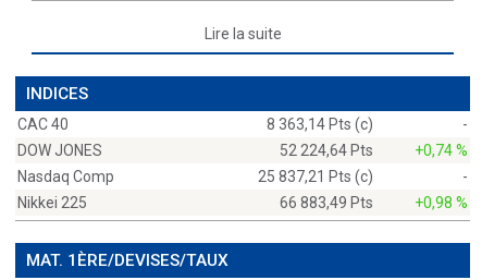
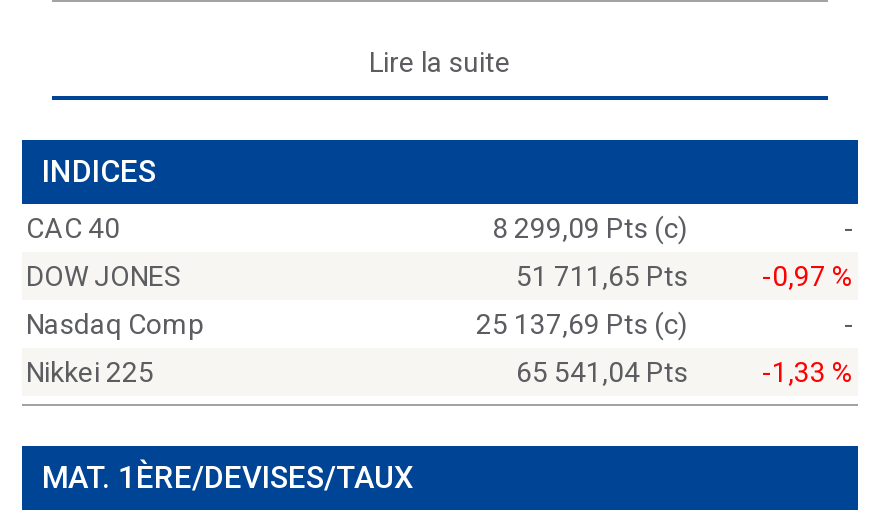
- 8 363,14 Pts (c)
+ 8 299,09 Pts (c)

- 52 224,64 Pts
+ 51 711,65 Pts

- +0,74 %
+ -0,97 %

- 25 837,21 Pts (c)
+ 25 137,69 Pts (c)

- 66 883,49 Pts
+ 65 541,04 Pts

- +0,98 %
+ -1,33 %
